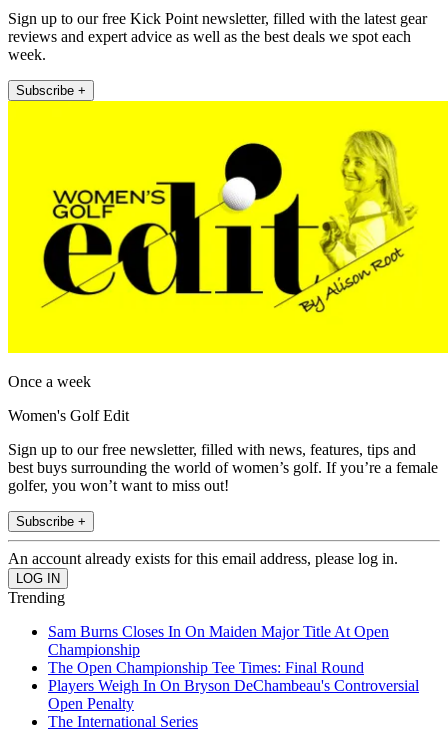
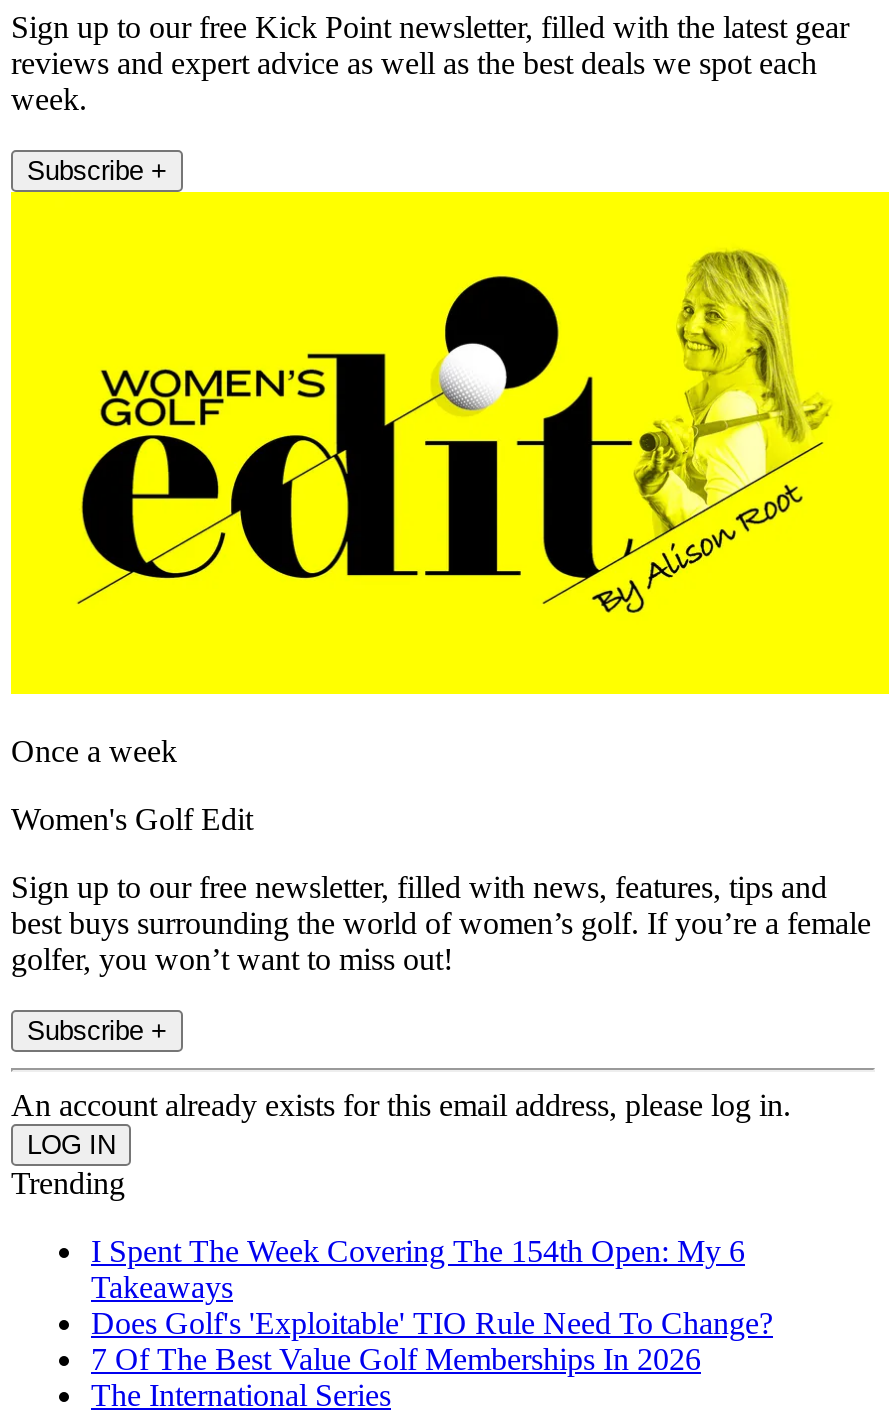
- Sam Burns Closes In On Maiden Major Title At Open
- Championship
- The Open Championship Tee Times: Final Round
- Players Weigh In On Bryson DeChambeau's Controversial
- Open Penalty
+ I Spent The Week Covering The 154th Open: My 6
+ Takeaways
+ Does Golf's 'Exploitable' TIO Rule Need To Change?
+ 7 Of The Best Value Golf Memberships In 2026
